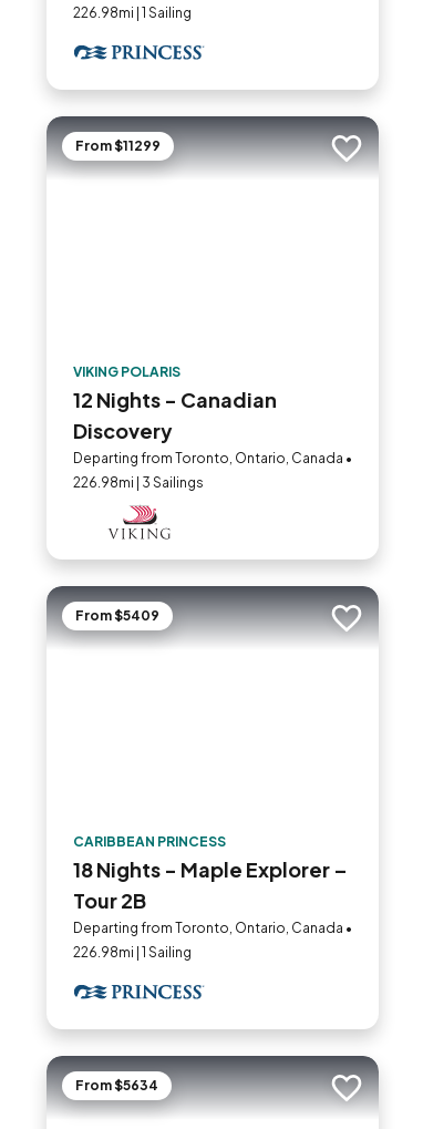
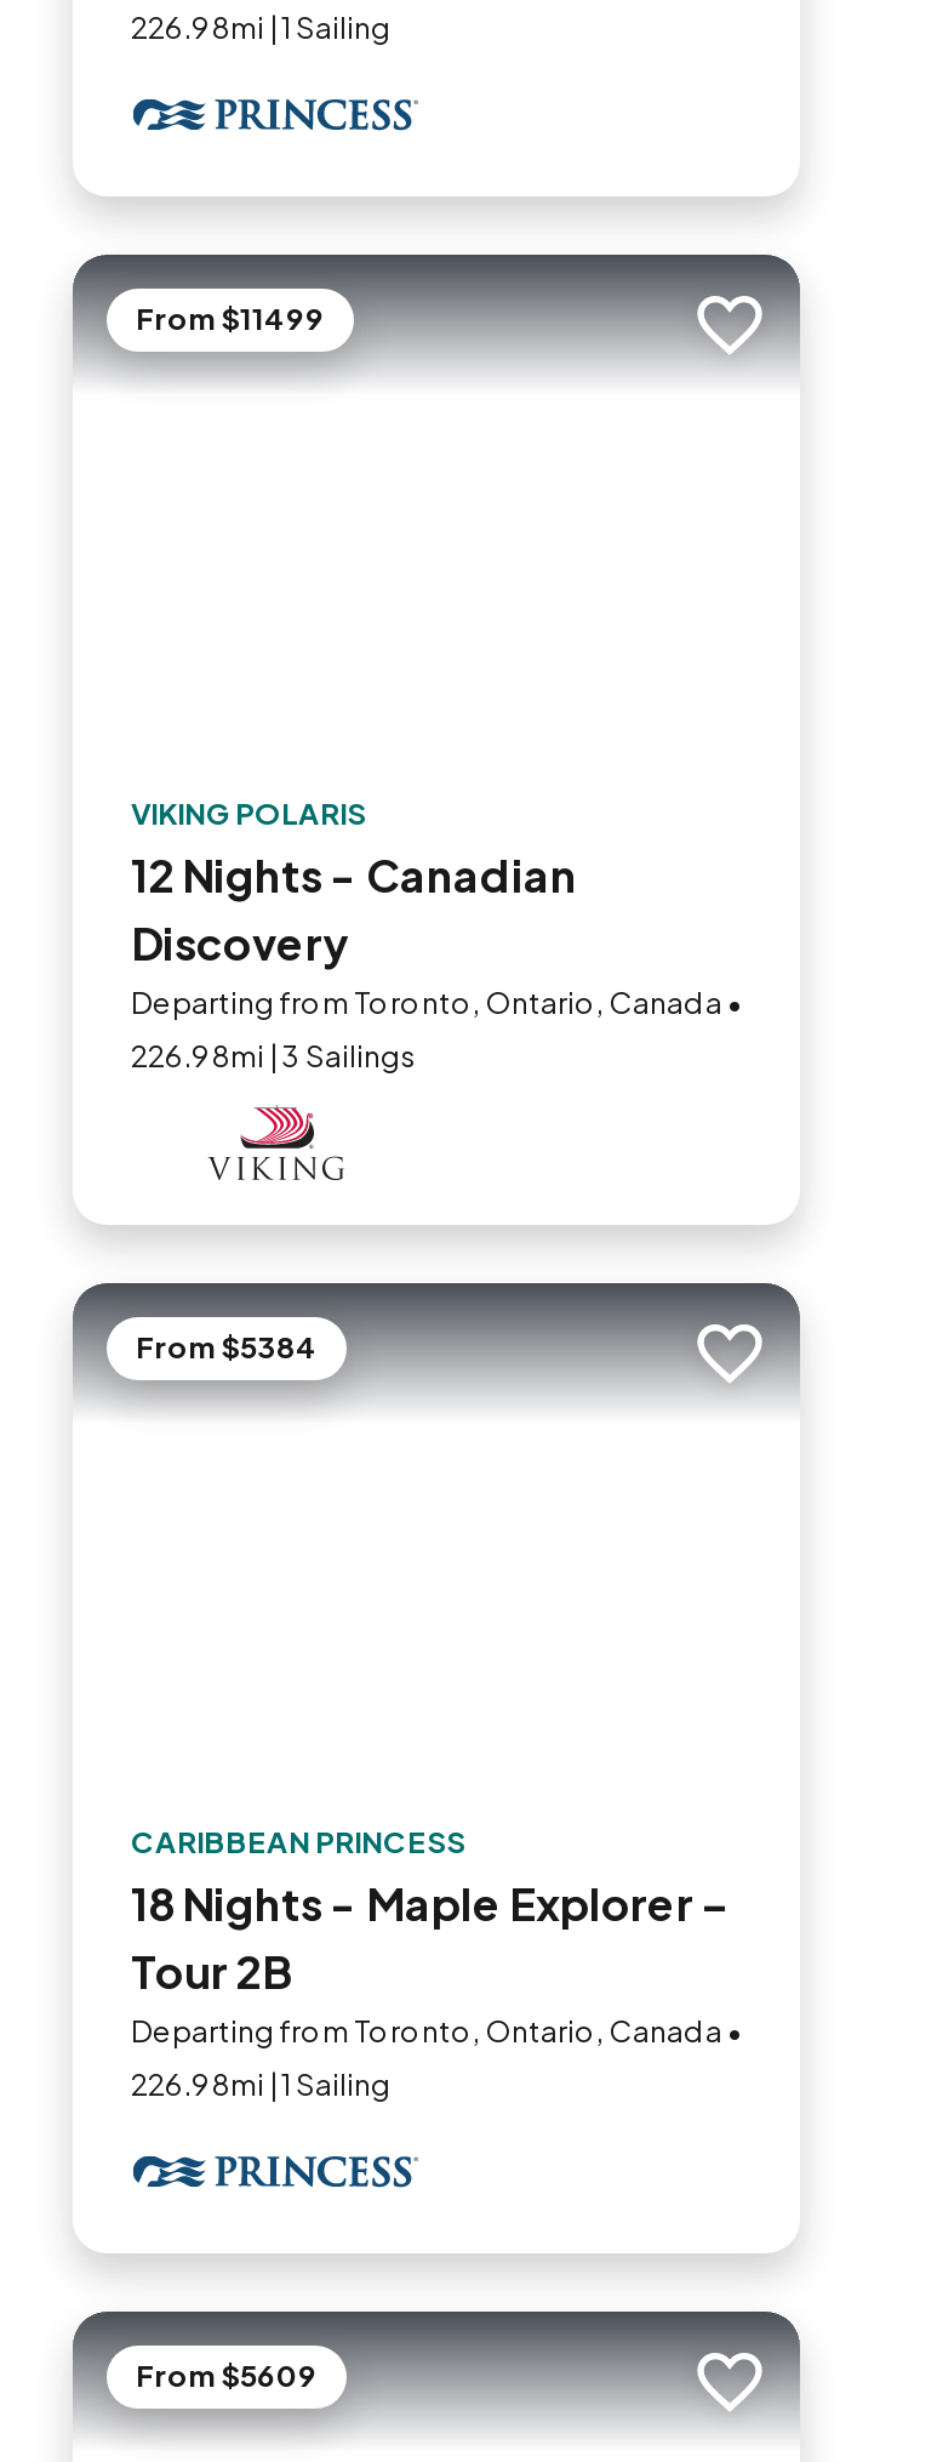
- From $11299
+ From $11499

- From $5409
+ From $5384

- From $5634
+ From $5609
